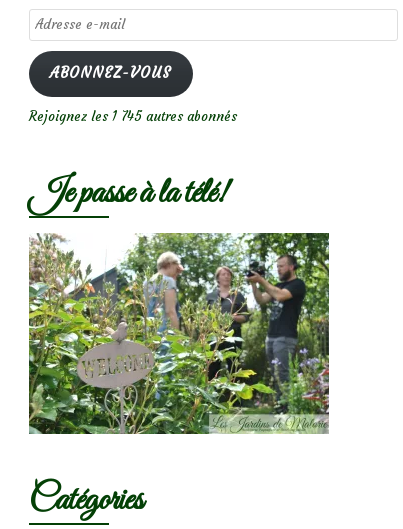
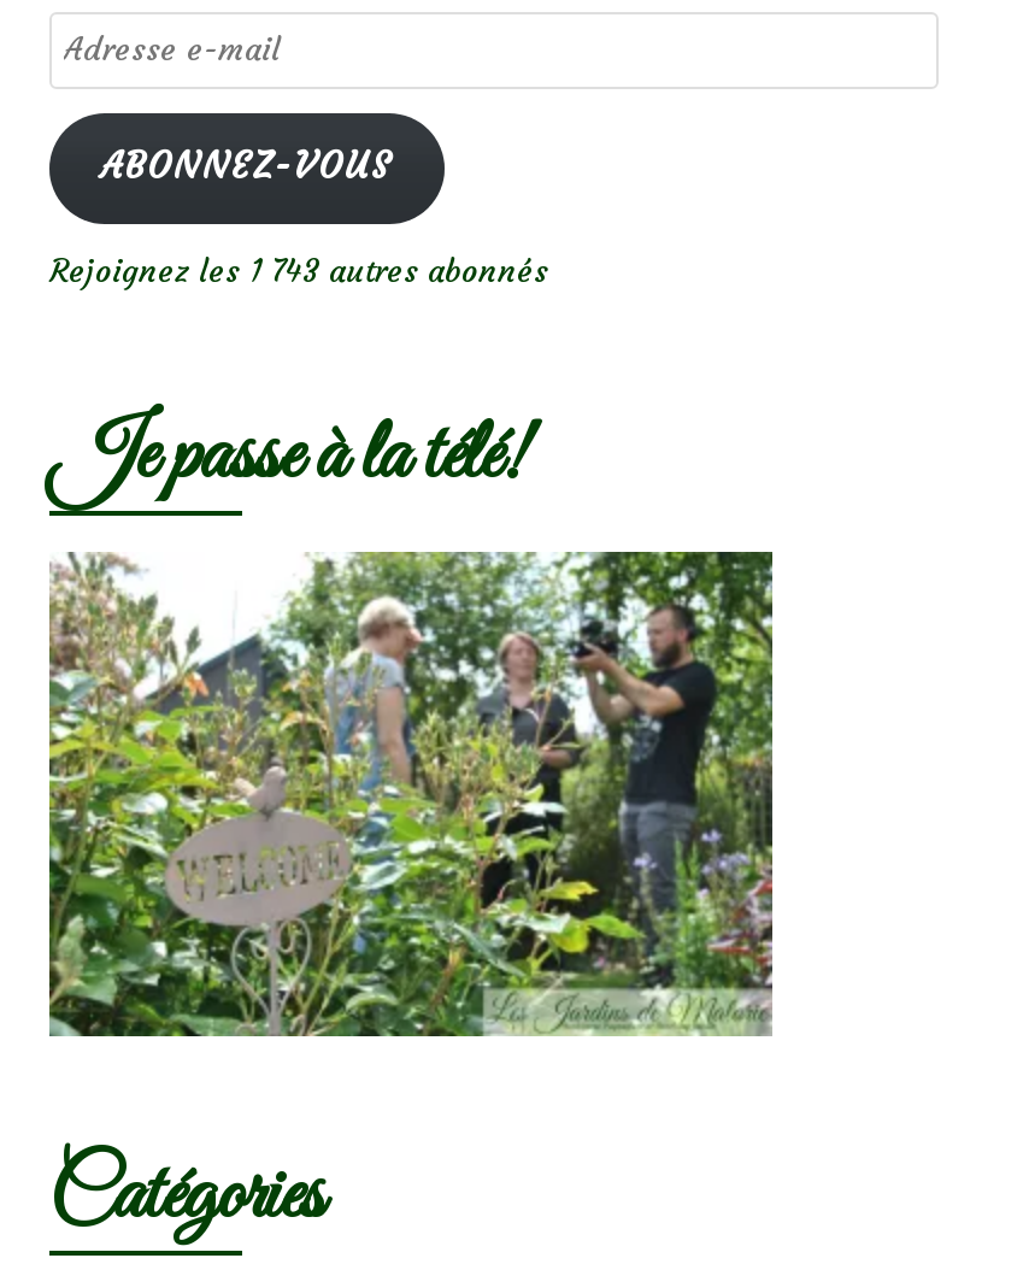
- Rejoignez les 1 745 autres abonnés
+ Rejoignez les 1 743 autres abonnés
